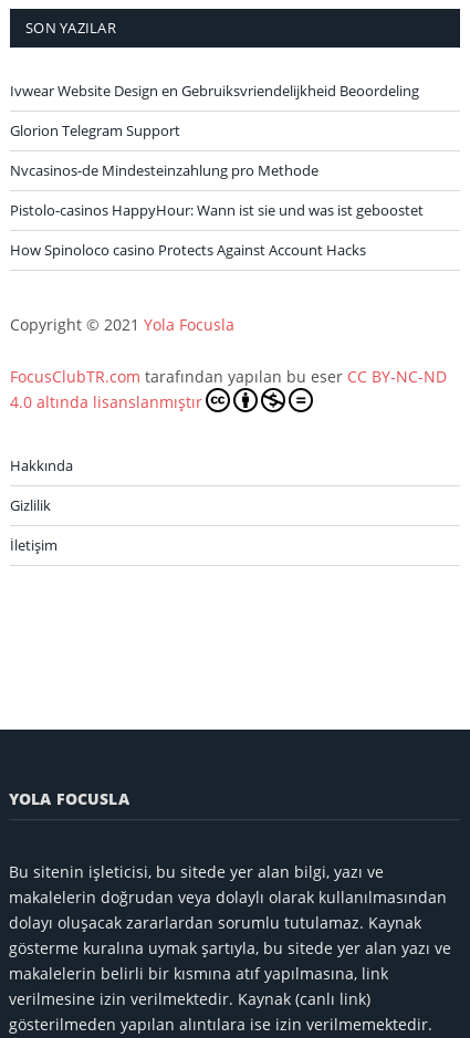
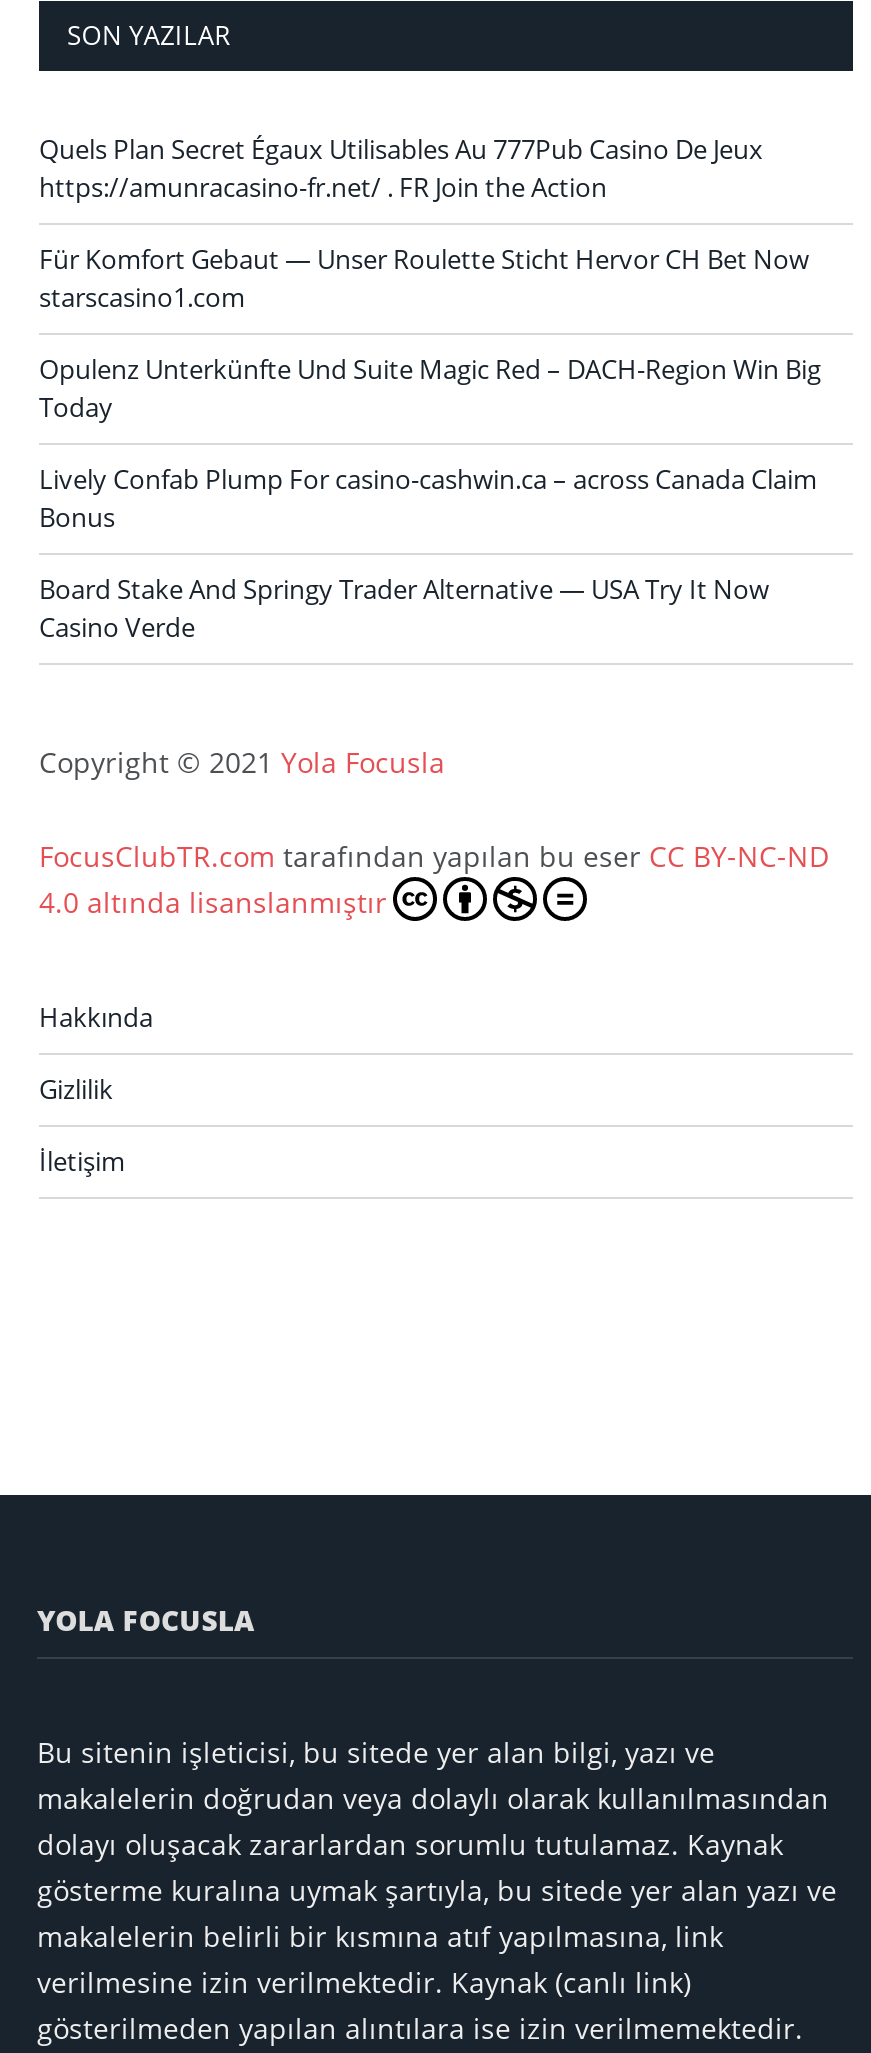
- Ivwear Website Design en Gebruiksvriendelijkheid Beoordeling
+ Quels Plan Secret Égaux Utilisables Au 777Pub Casino De Jeux
+ https://amunracasino-fr.net/ . FR Join the Action

- Glorion Telegram Support
+ Für Komfort Gebaut — Unser Roulette Sticht Hervor CH Bet Now
+ starscasino1.com

- Nvcasinos-de Mindesteinzahlung pro Methode
+ Opulenz Unterkünfte Und Suite Magic Red – DACH-Region Win Big
+ Today

- Pistolo-casinos HappyHour: Wann ist sie und was ist geboostet
+ Lively Confab Plump For casino-cashwin.ca – across Canada Claim
+ Bonus

- How Spinoloco casino Protects Against Account Hacks
+ Board Stake And Springy Trader Alternative — USA Try It Now
+ Casino Verde
